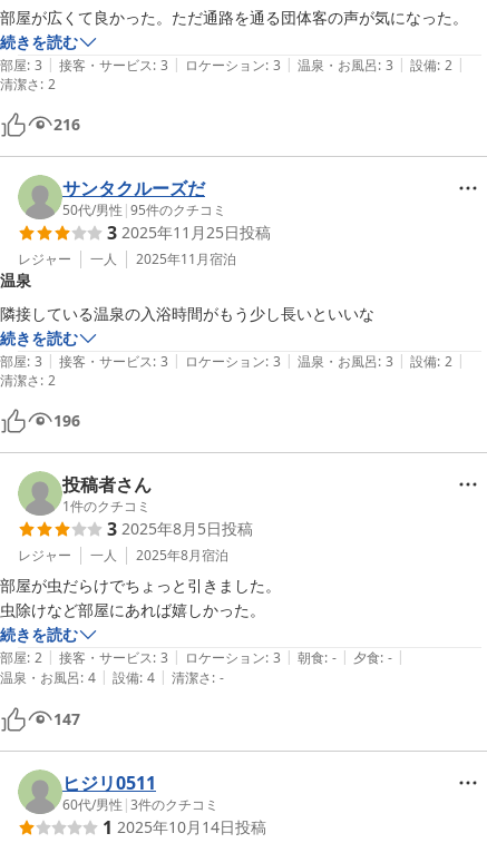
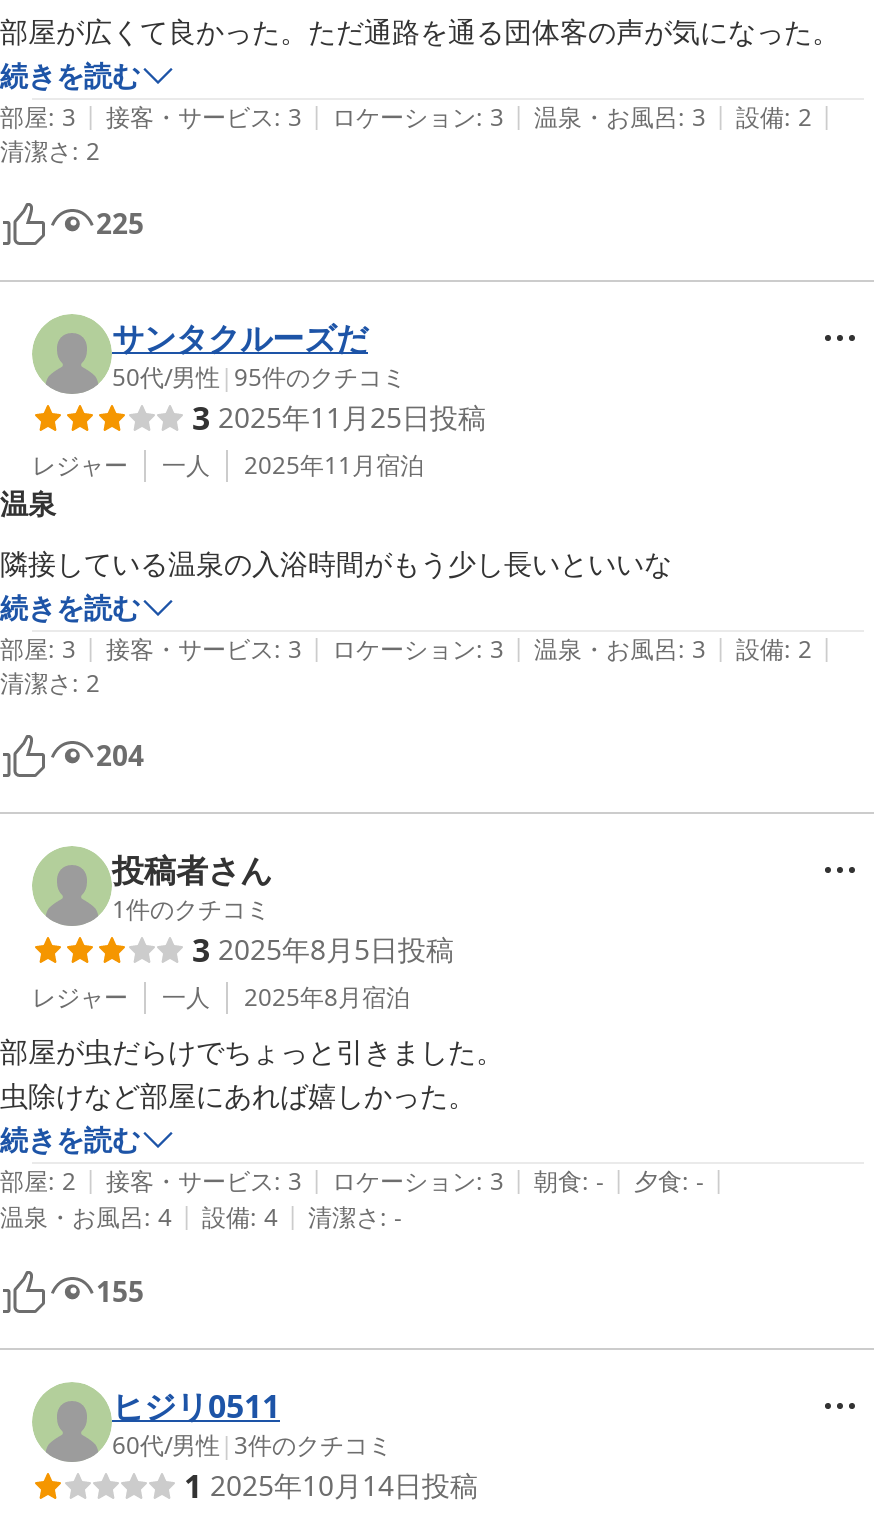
- 216
+ 225

- 196
+ 204

- 147
+ 155
